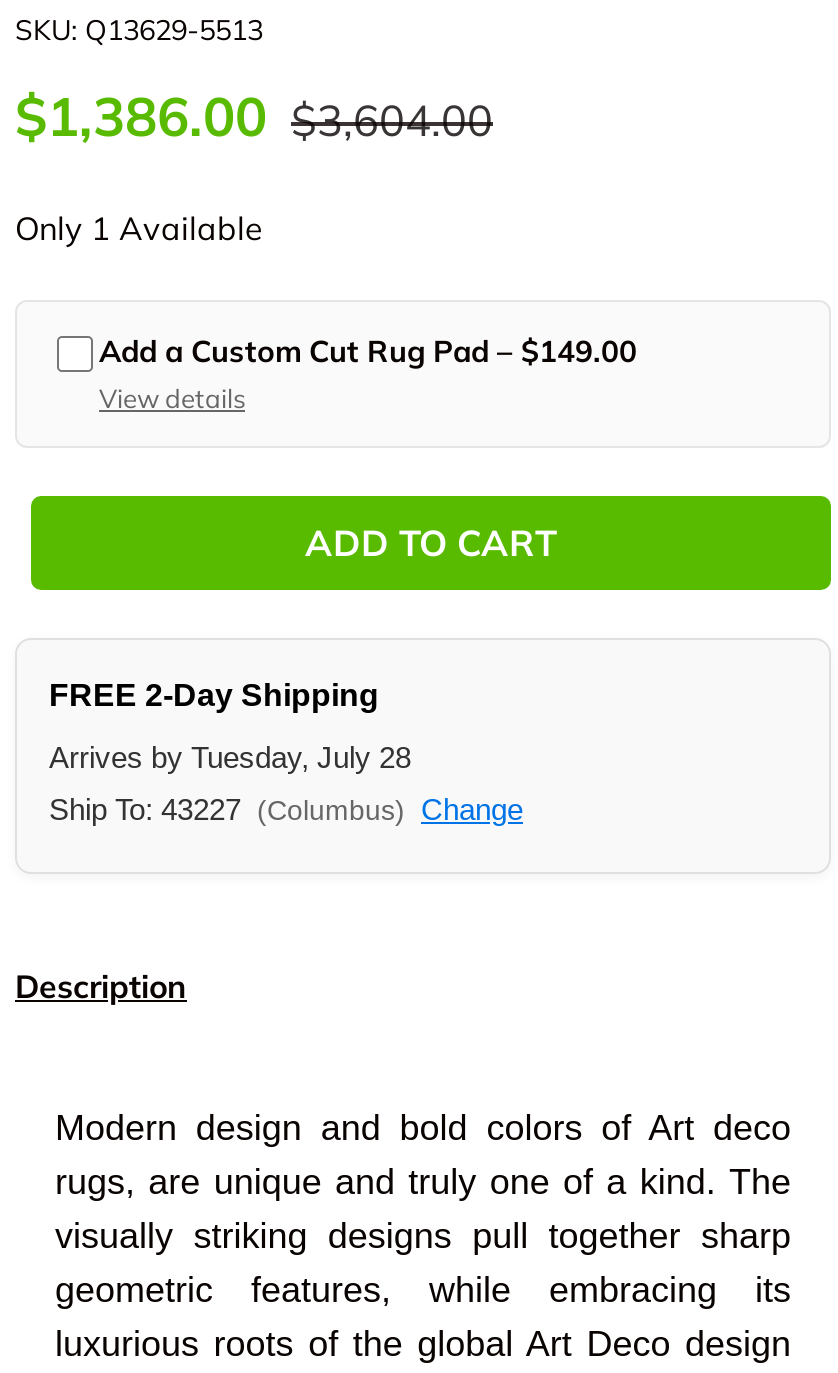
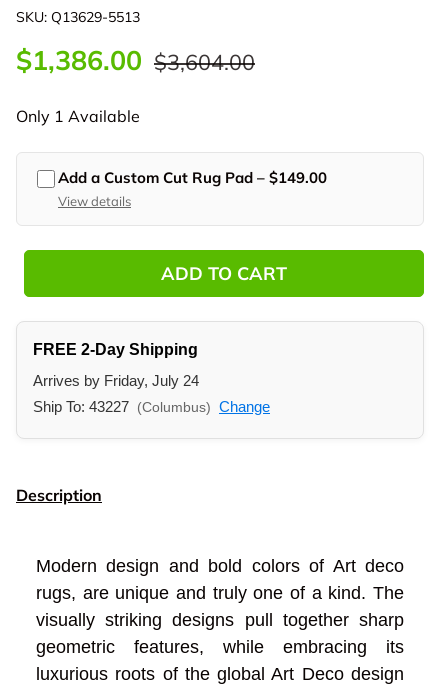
- Arrives by Tuesday, July 28
+ Arrives by Friday, July 24
